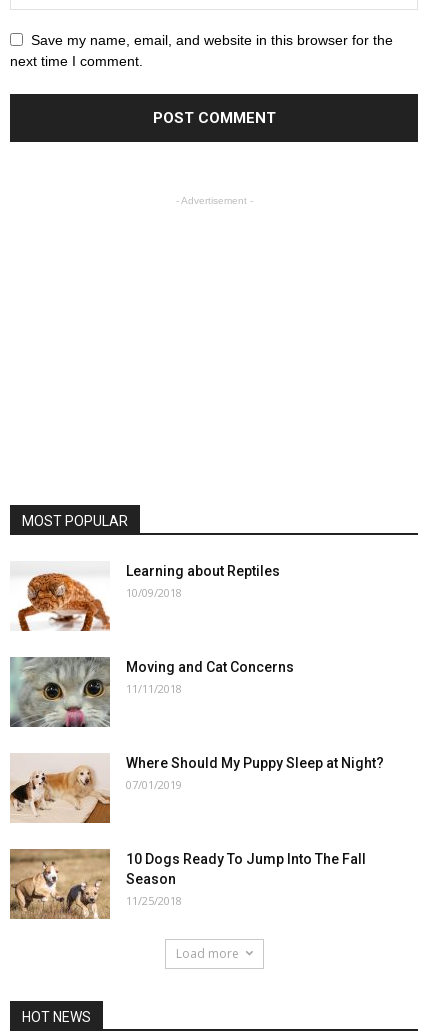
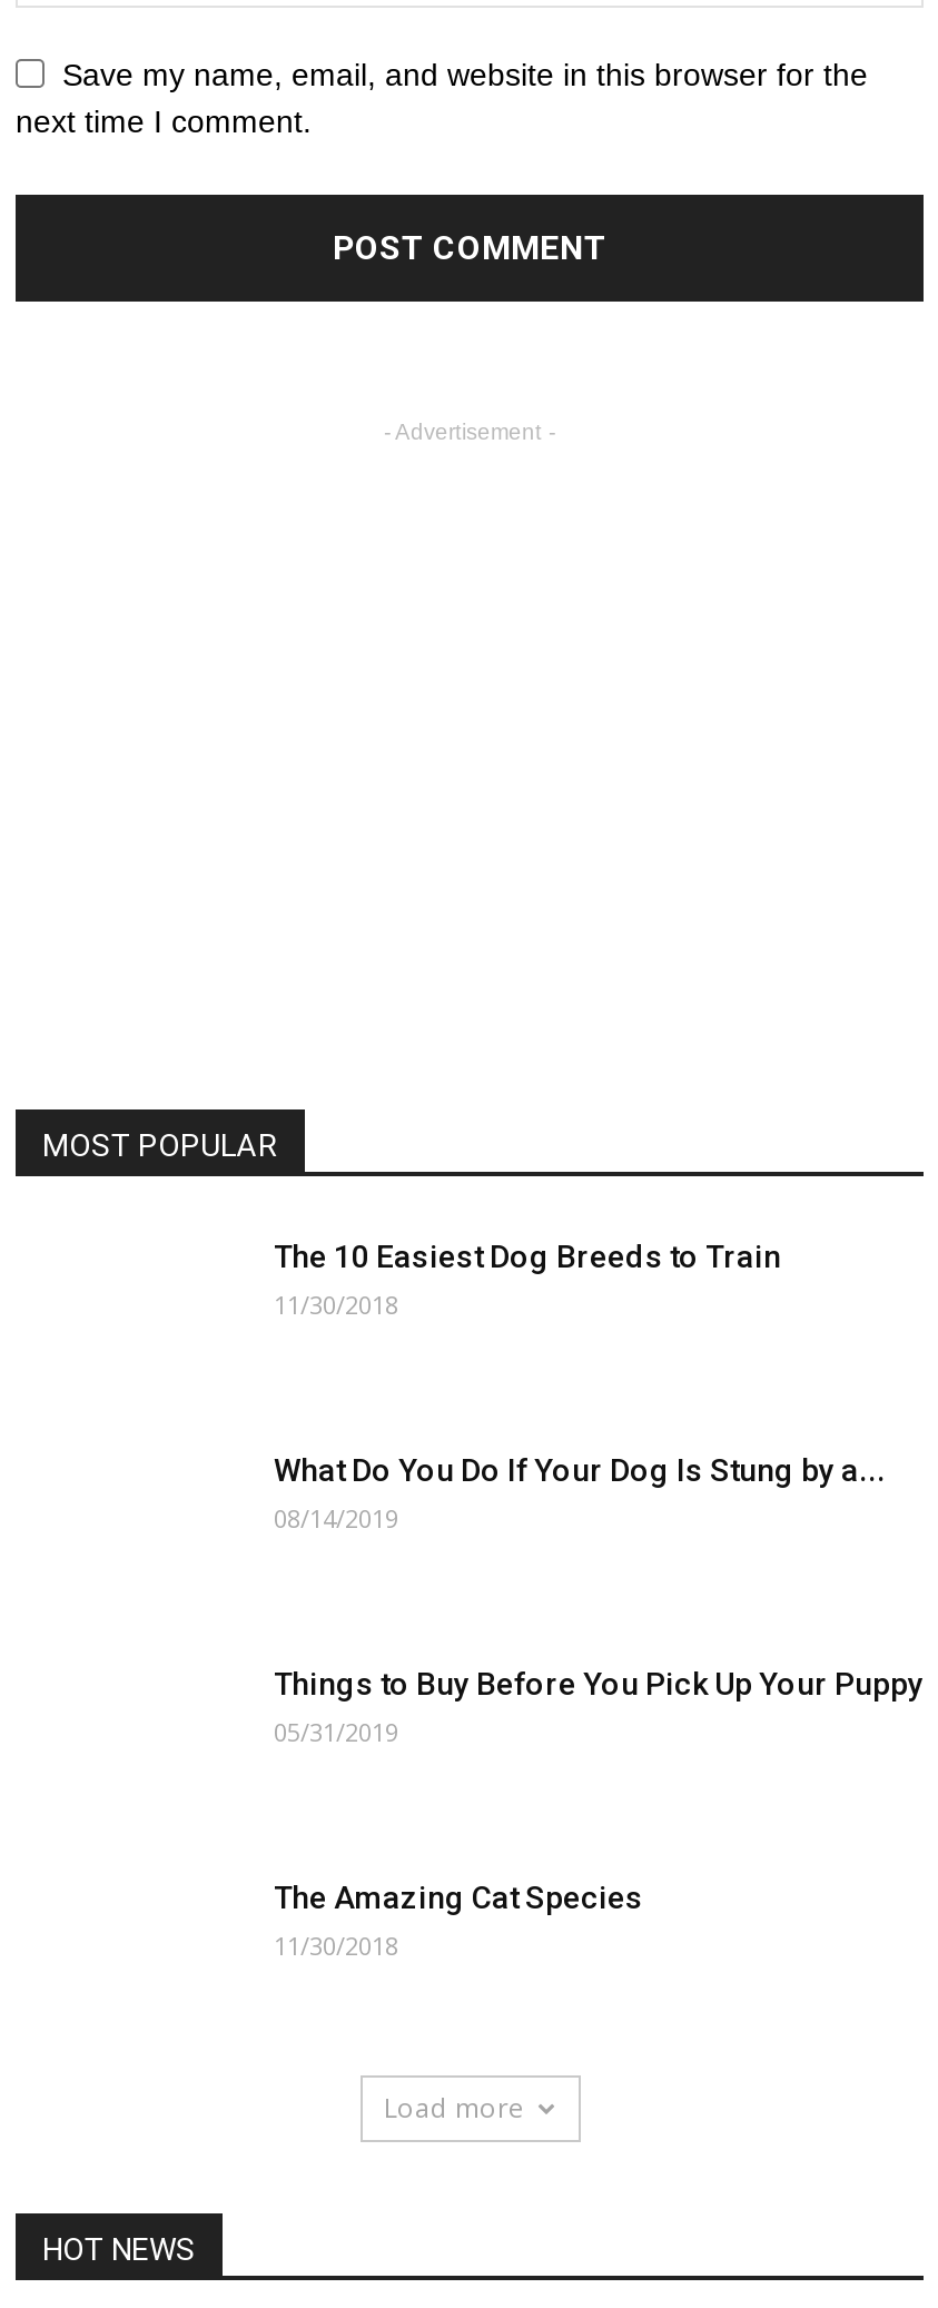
- Learning about Reptiles
- 10/09/2018
+ The 10 Easiest Dog Breeds to Train
+ 11/30/2018

- [image]

- [image]

- Moving and Cat Concerns
- 11/11/2018
+ What Do You Do If Your Dog Is Stung by a...
+ 08/14/2019

- [image]

- Where Should My Puppy Sleep at Night?
- 07/01/2019
+ Things to Buy Before You Pick Up Your Puppy
+ 05/31/2019

- [image]

- 10 Dogs Ready To Jump Into The Fall
- Season
- 11/25/2018
+ The Amazing Cat Species
+ 11/30/2018
